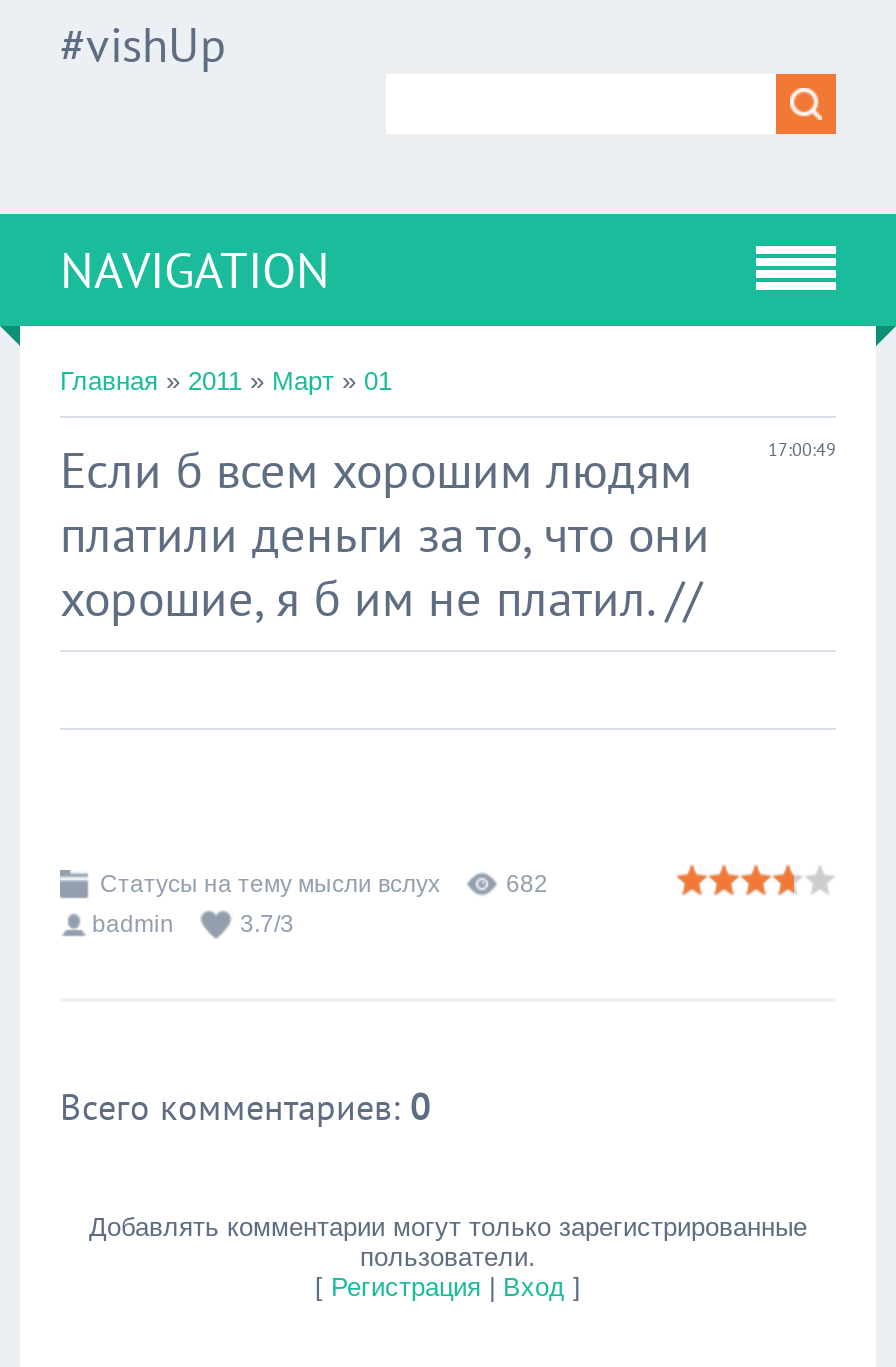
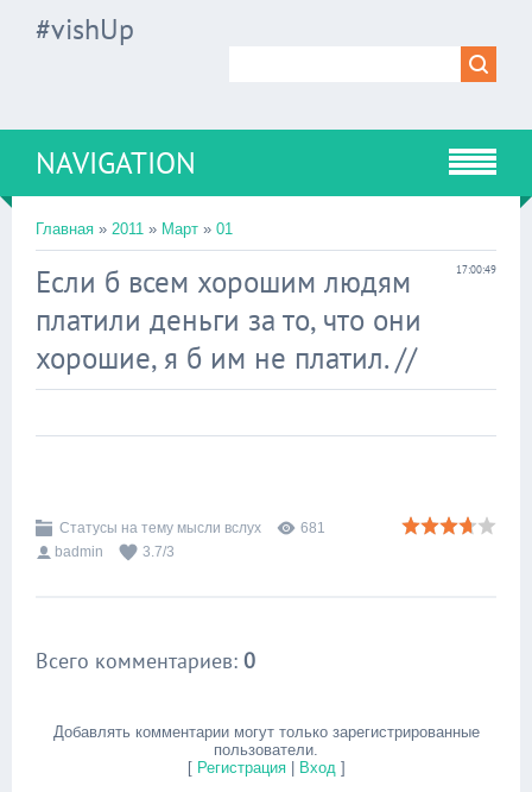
- 682
+ 681
